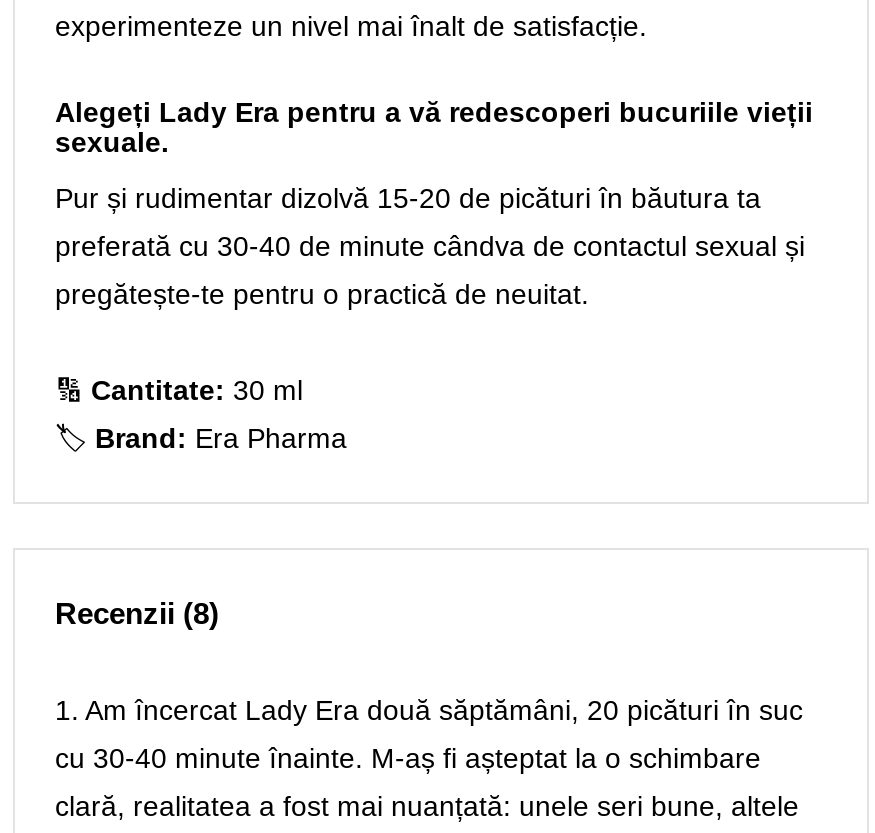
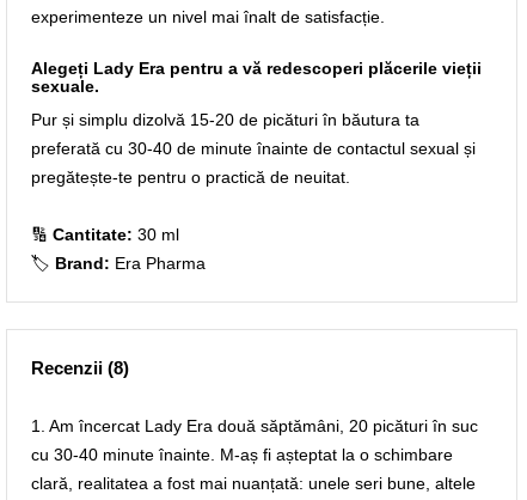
- Alegeți Lady Era pentru a vă redescoperi bucuriile vieții
+ Alegeți Lady Era pentru a vă redescoperi plăcerile vieții

- Pur și rudimentar dizolvă 15-20 de picături în băutura ta
+ Pur și simplu dizolvă 15-20 de picături în băutura ta

- preferată cu 30-40 de minute cândva de contactul sexual și
+ preferată cu 30-40 de minute înainte de contactul sexual și
